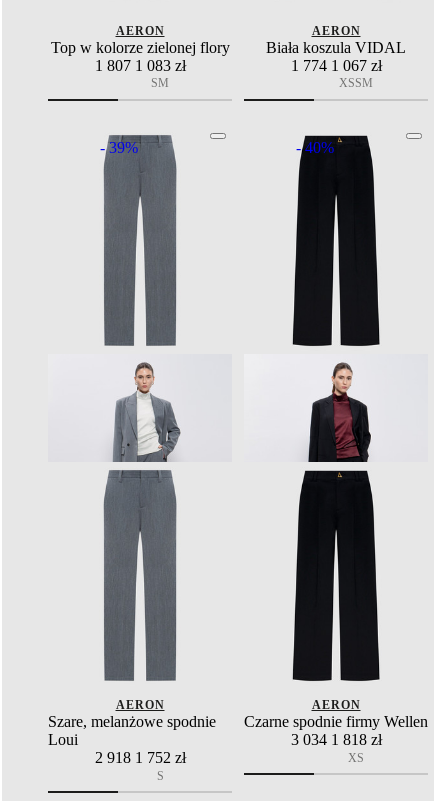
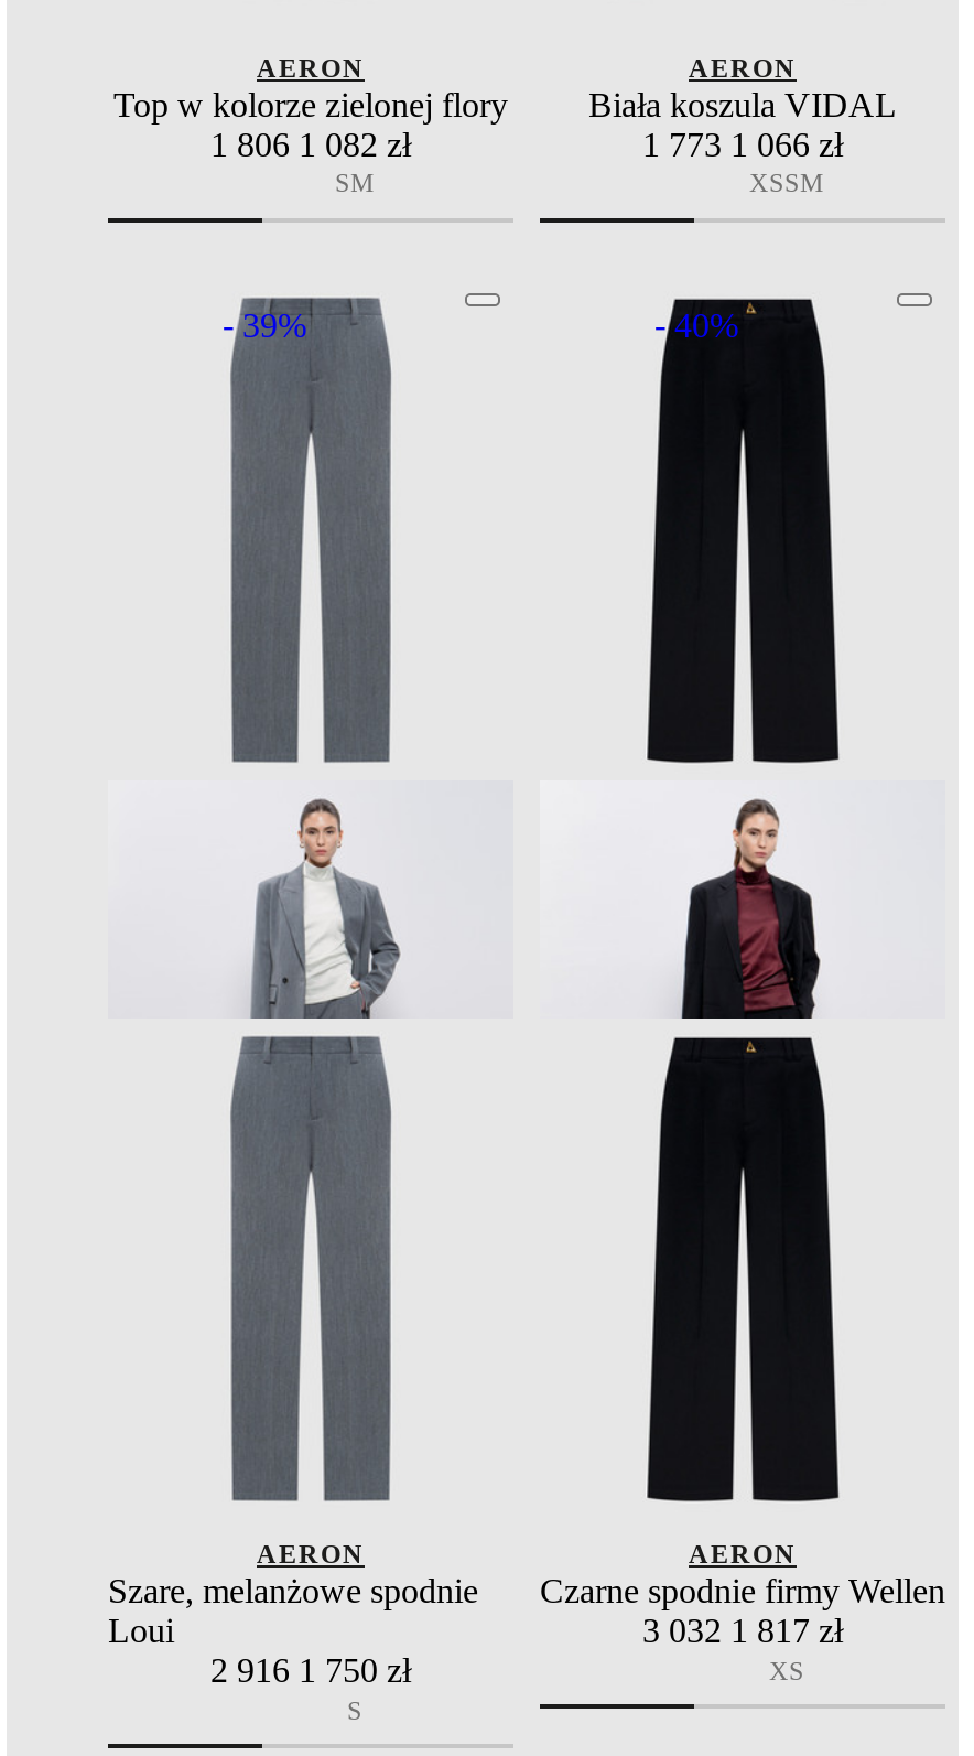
- 1 807 1 083 zł
+ 1 806 1 082 zł

- 1 774 1 067 zł
+ 1 773 1 066 zł

- 3 034 1 818 zł
+ 3 032 1 817 zł

- 2 918 1 752 zł
+ 2 916 1 750 zł
